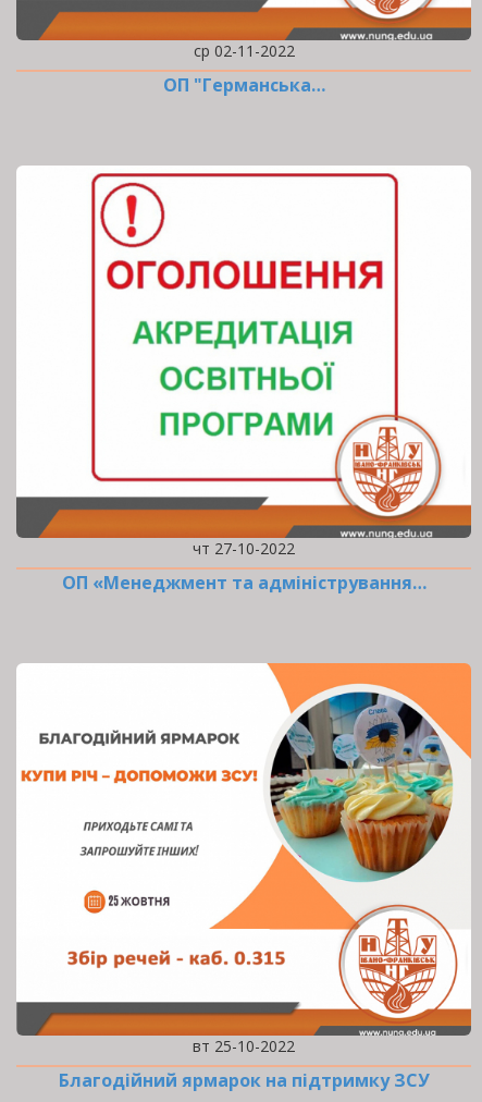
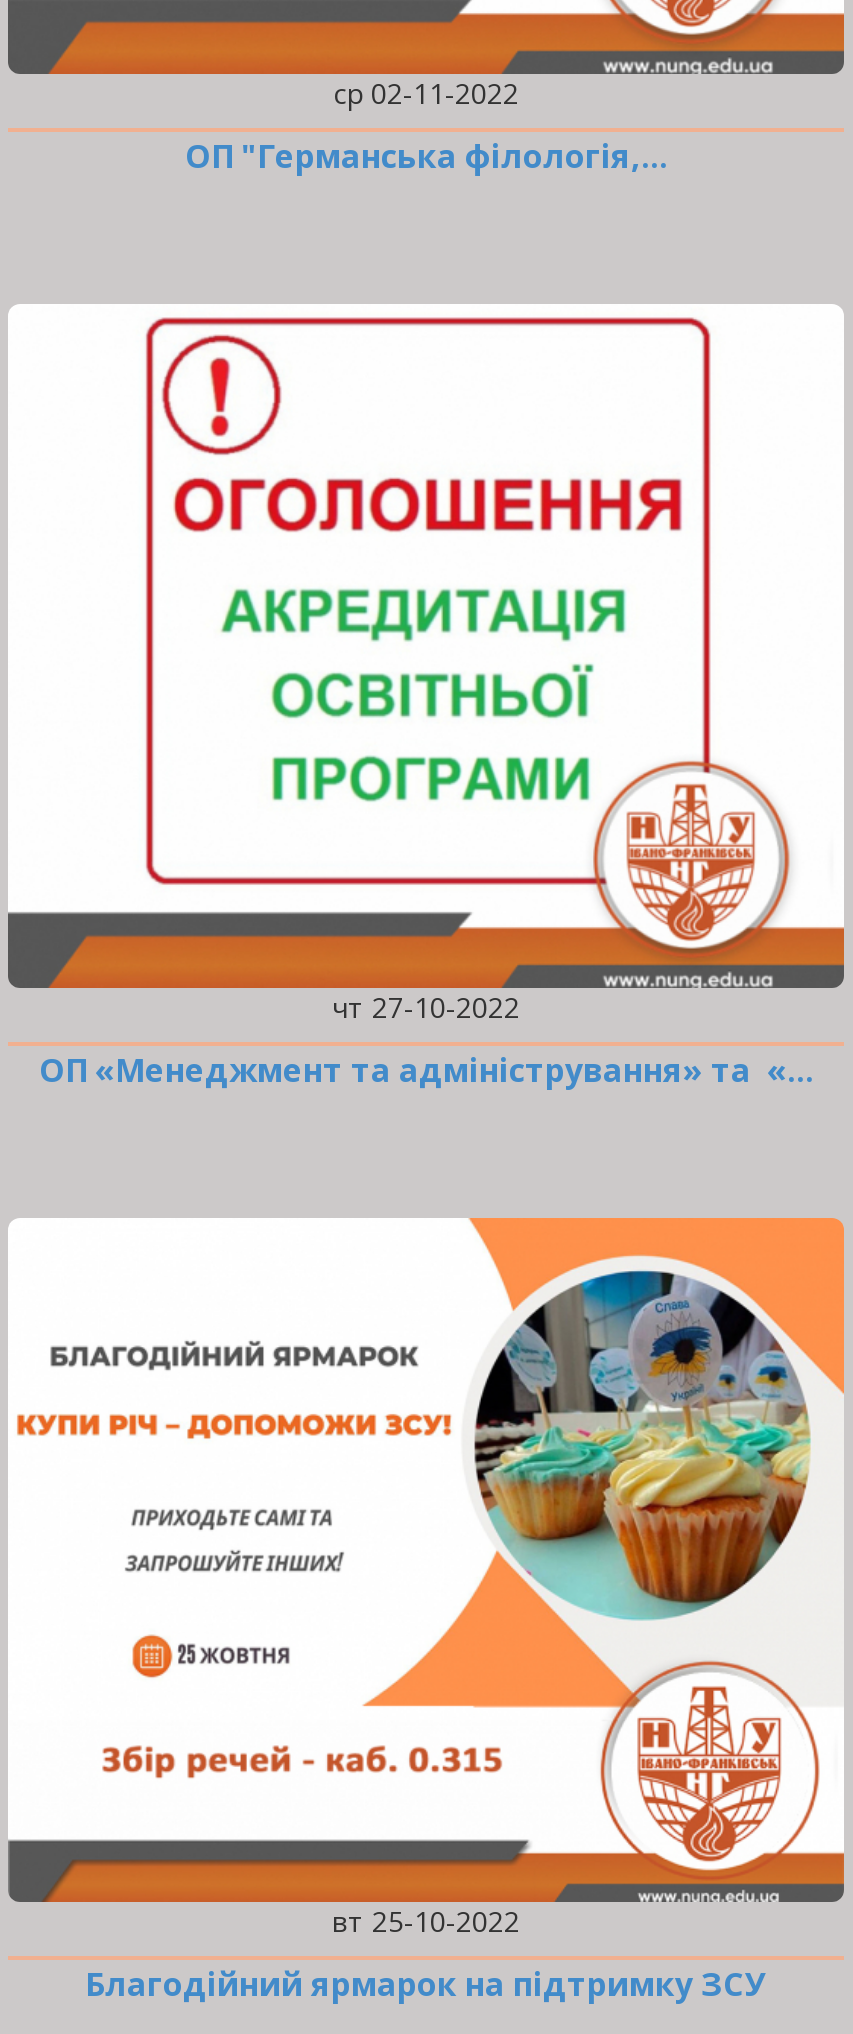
- ОП "Германська…
+ ОП "Германська філологія,…

- ОП «Менеджмент та адміністрування…
+ ОП «Менеджмент та адміністрування» та «…
